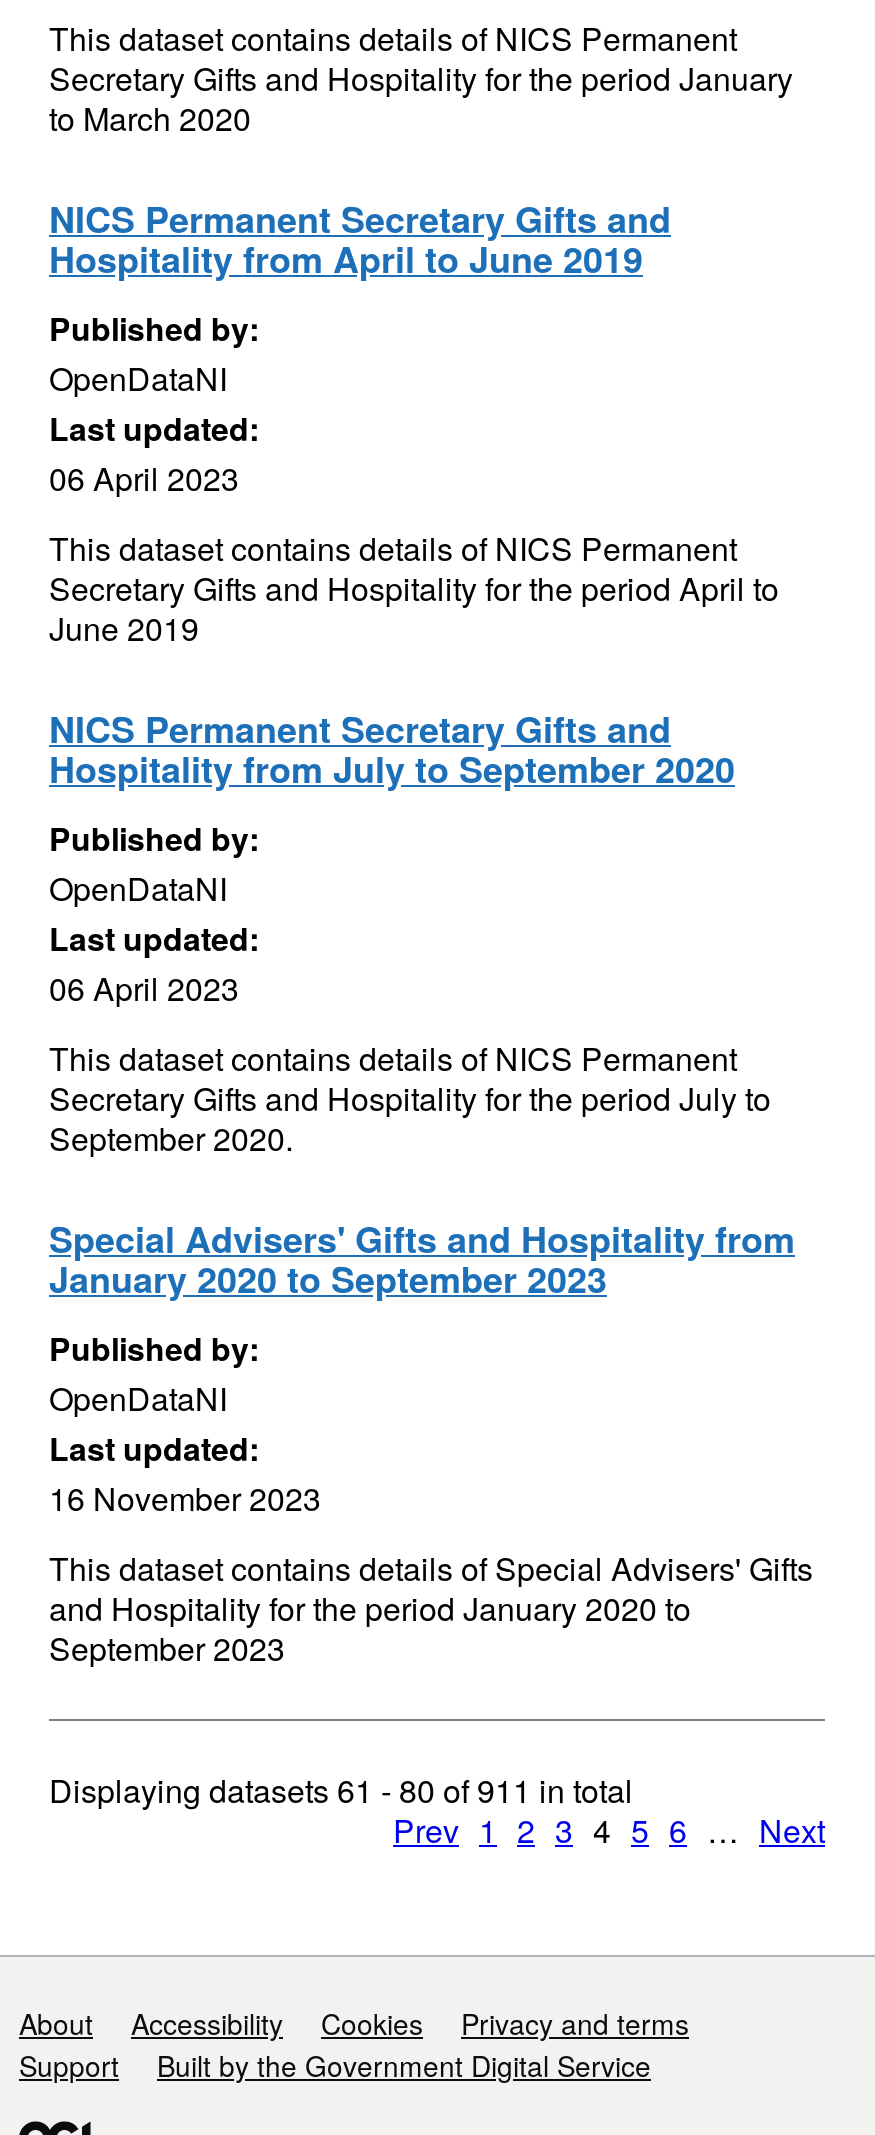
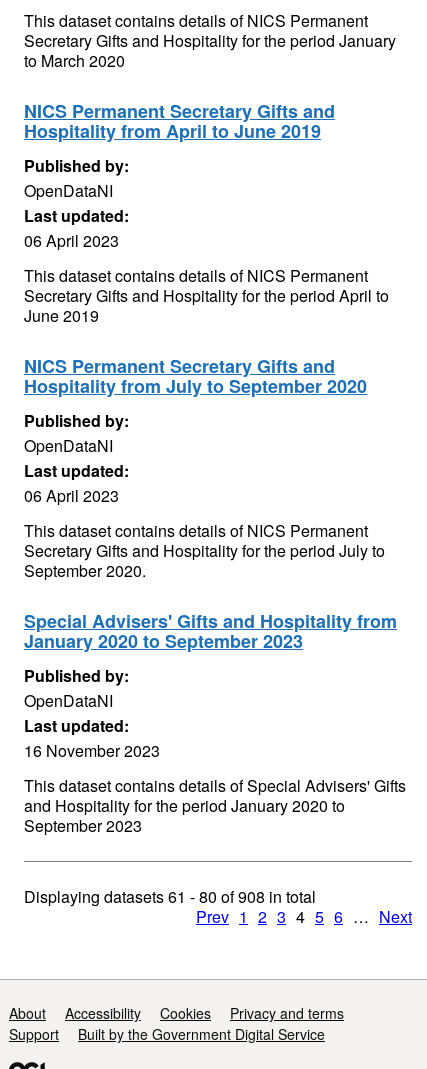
- Displaying datasets 61 - 80 of 911 in total
+ Displaying datasets 61 - 80 of 908 in total
